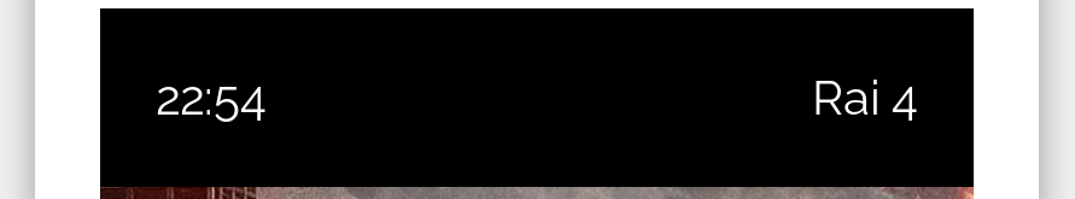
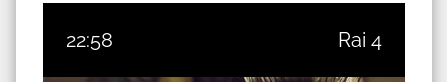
- 22:54
+ 22:58
